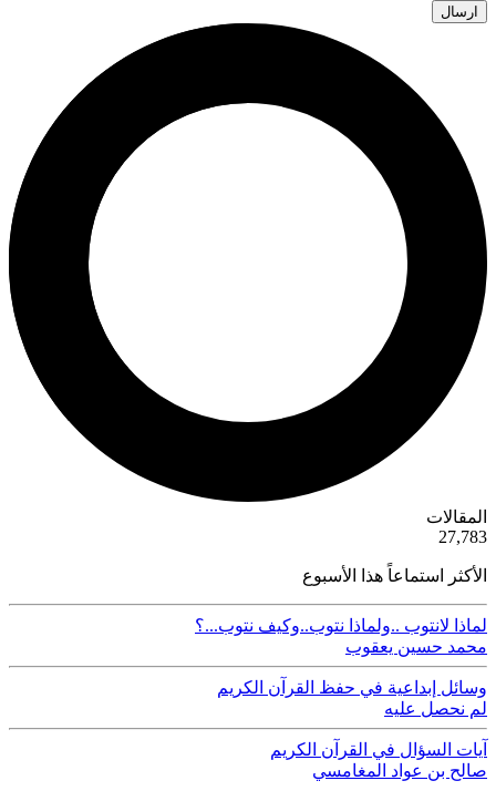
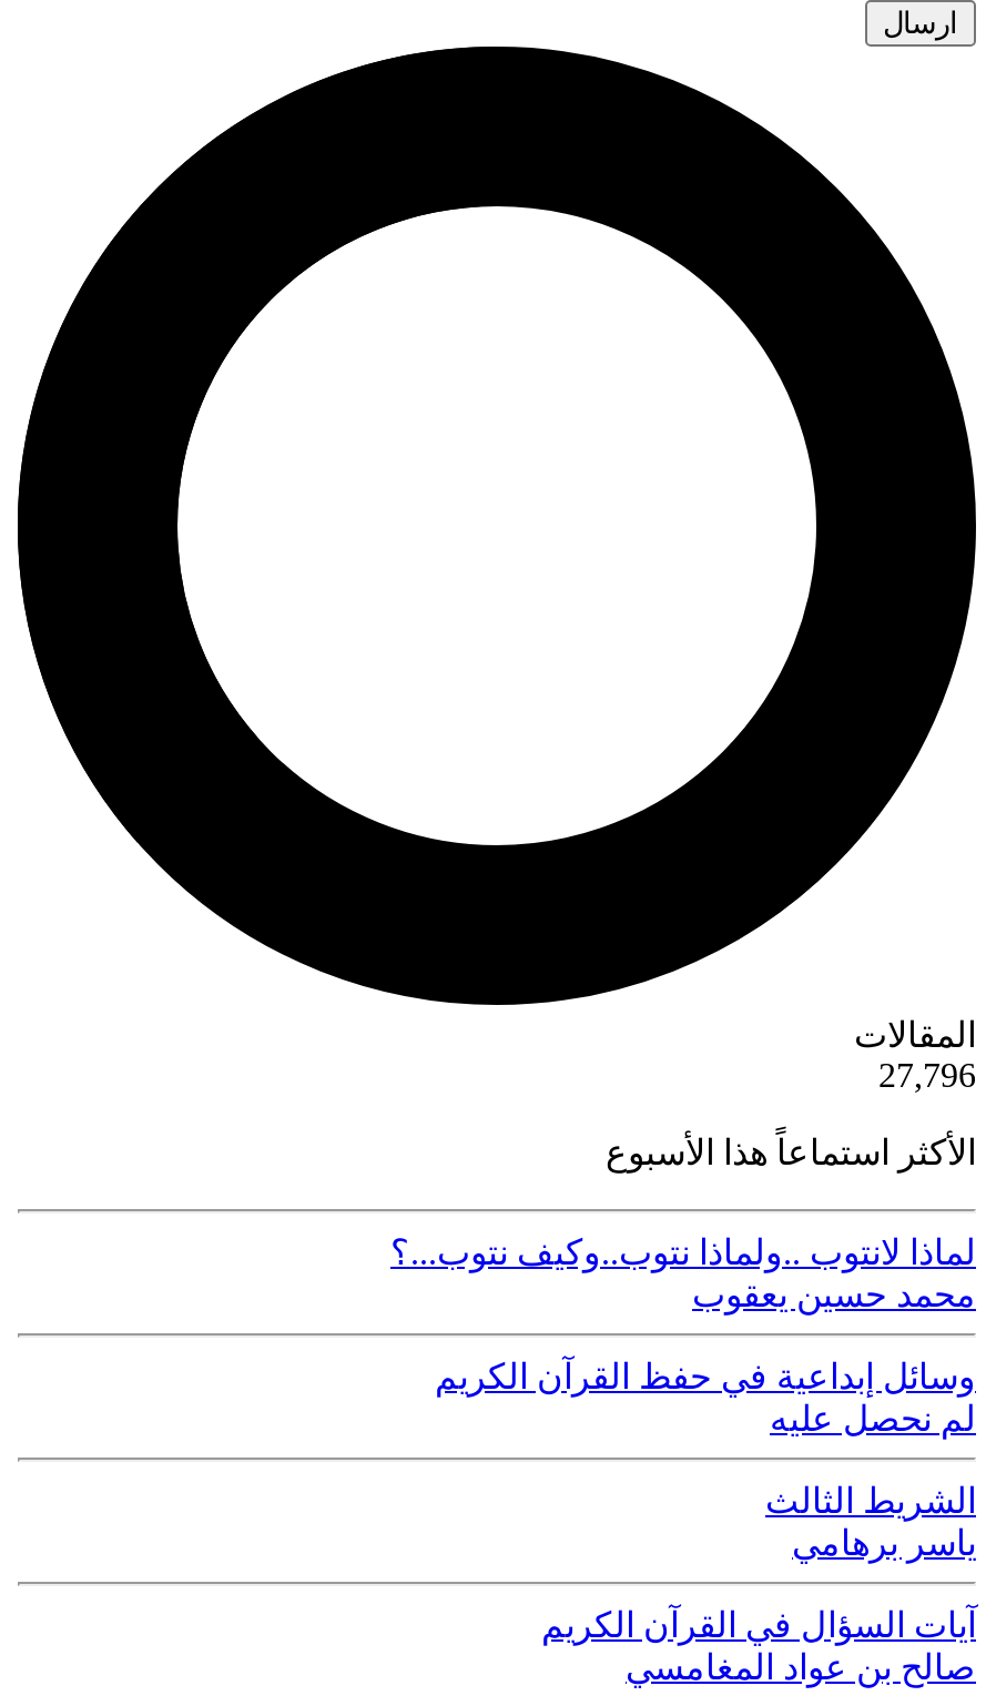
- 27,783
+ 27,796

+ الشريط الثالث
+ ياسر برهامي
